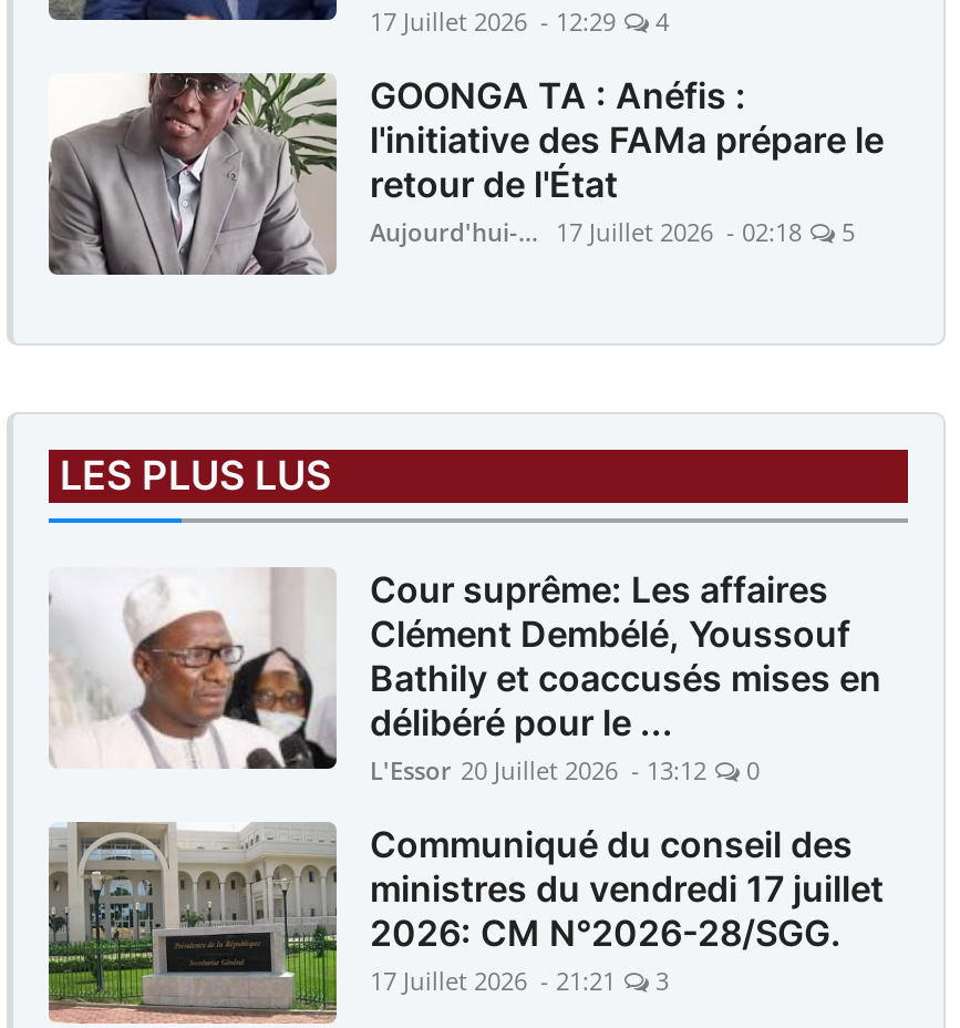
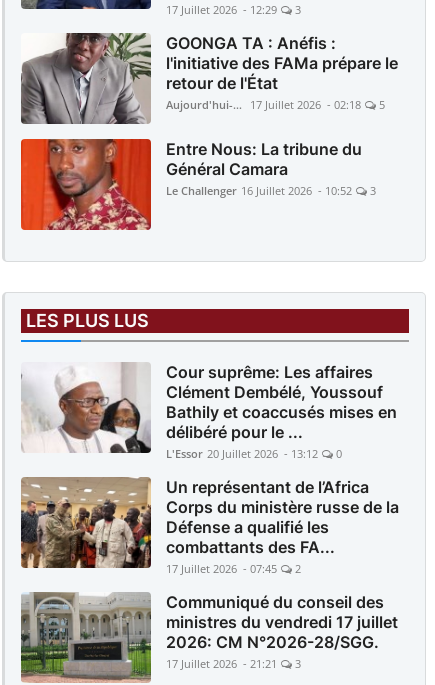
- 17 Juillet 2026 - 12:29 4
+ 17 Juillet 2026 - 12:29 3

+ [image]
+ Entre Nous: La tribune du
+ Général Camara
+ Le Challenger 16 Juillet 2026 - 10:52
+ 3

+ [image]
+ Un représentant de l’Africa
+ Corps du ministère russe de la
+ Défense a qualifié les
+ combattants des FA...
+ 17 Juillet 2026 - 07:45
+ 2
